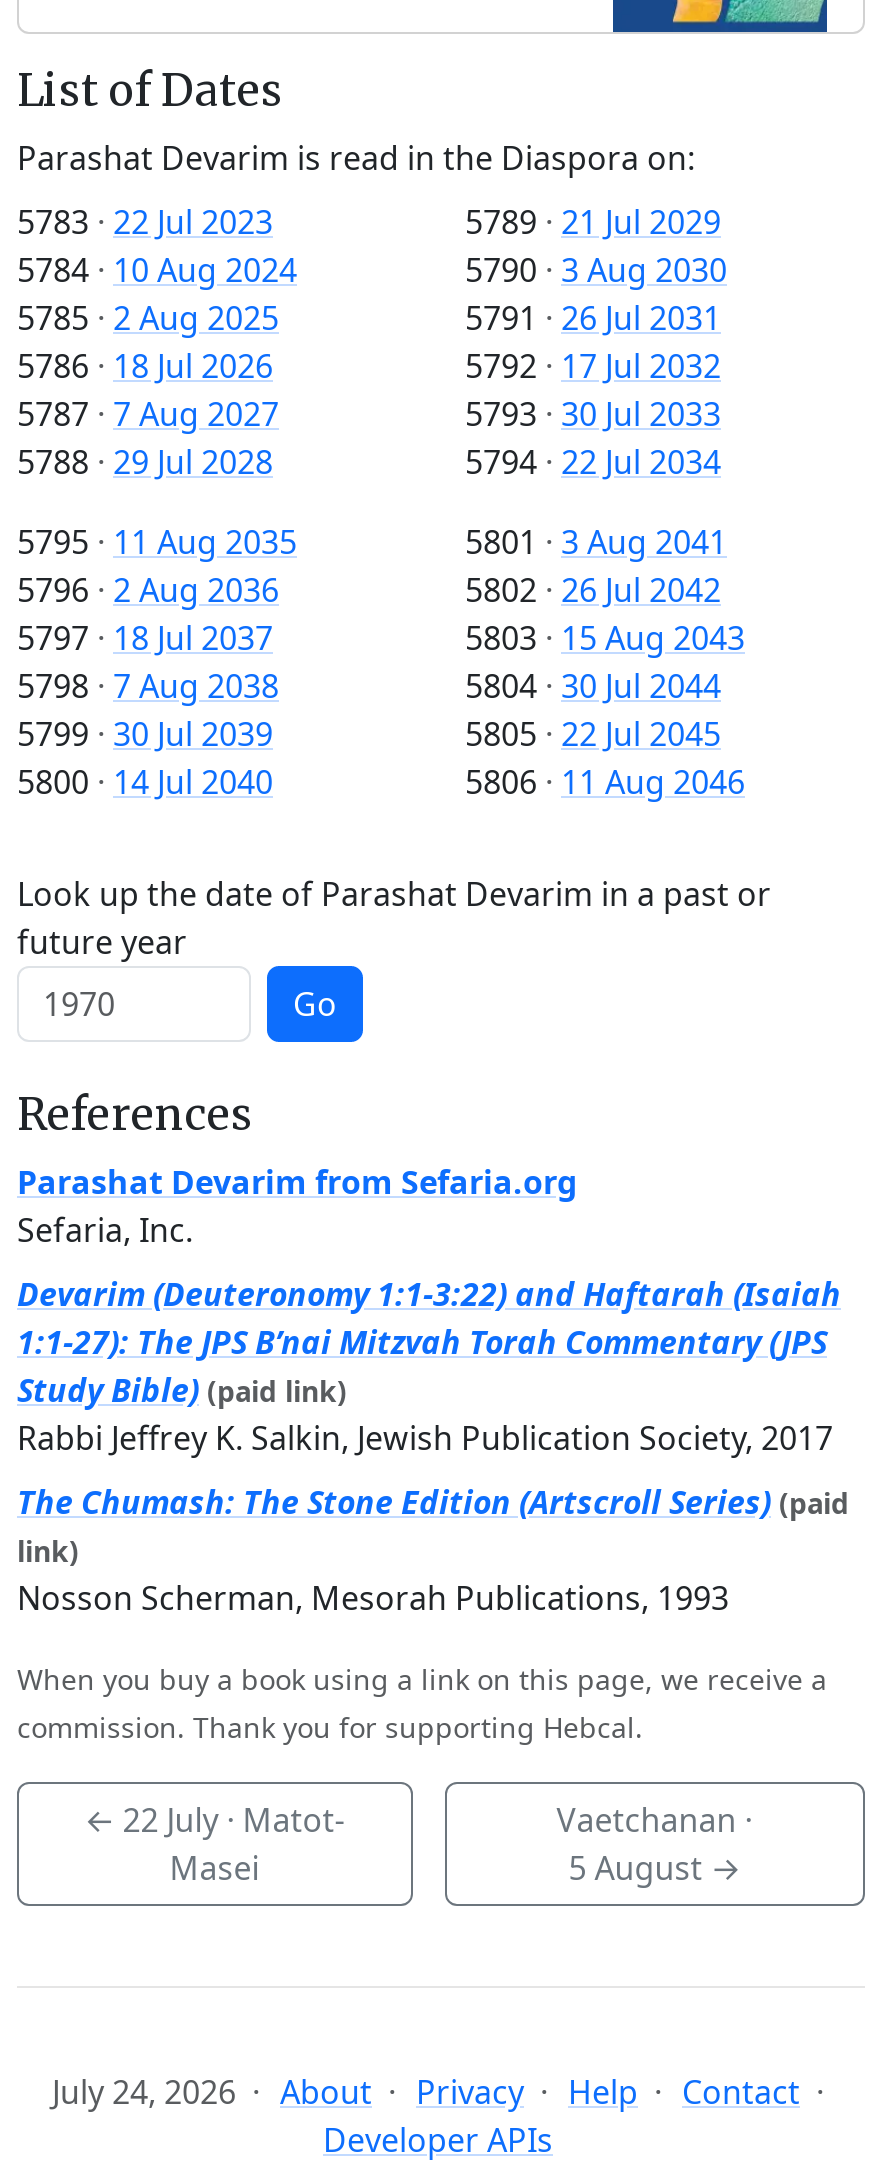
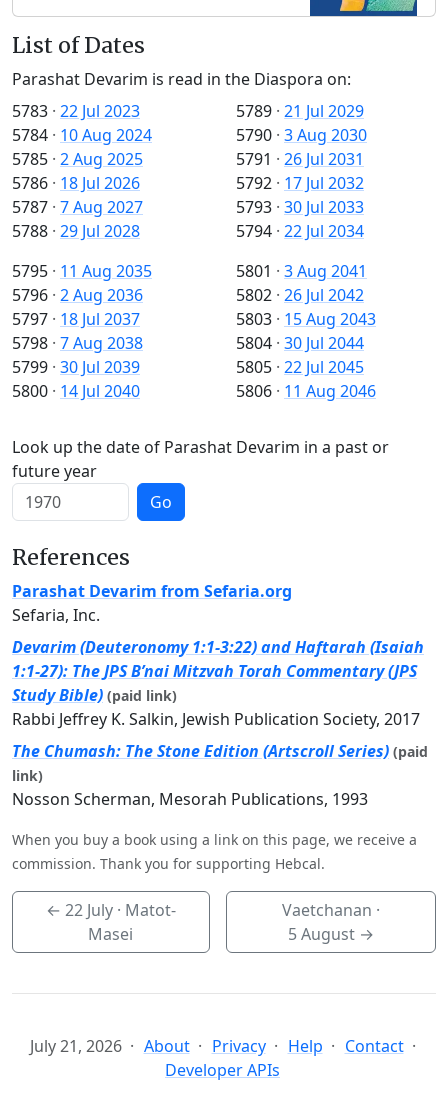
- July 24, 2026 About Privacy Help Contact
+ July 21, 2026 About Privacy Help Contact
